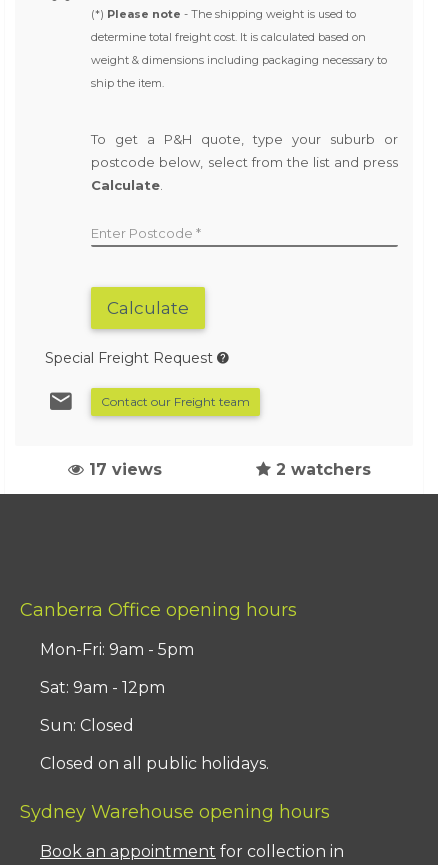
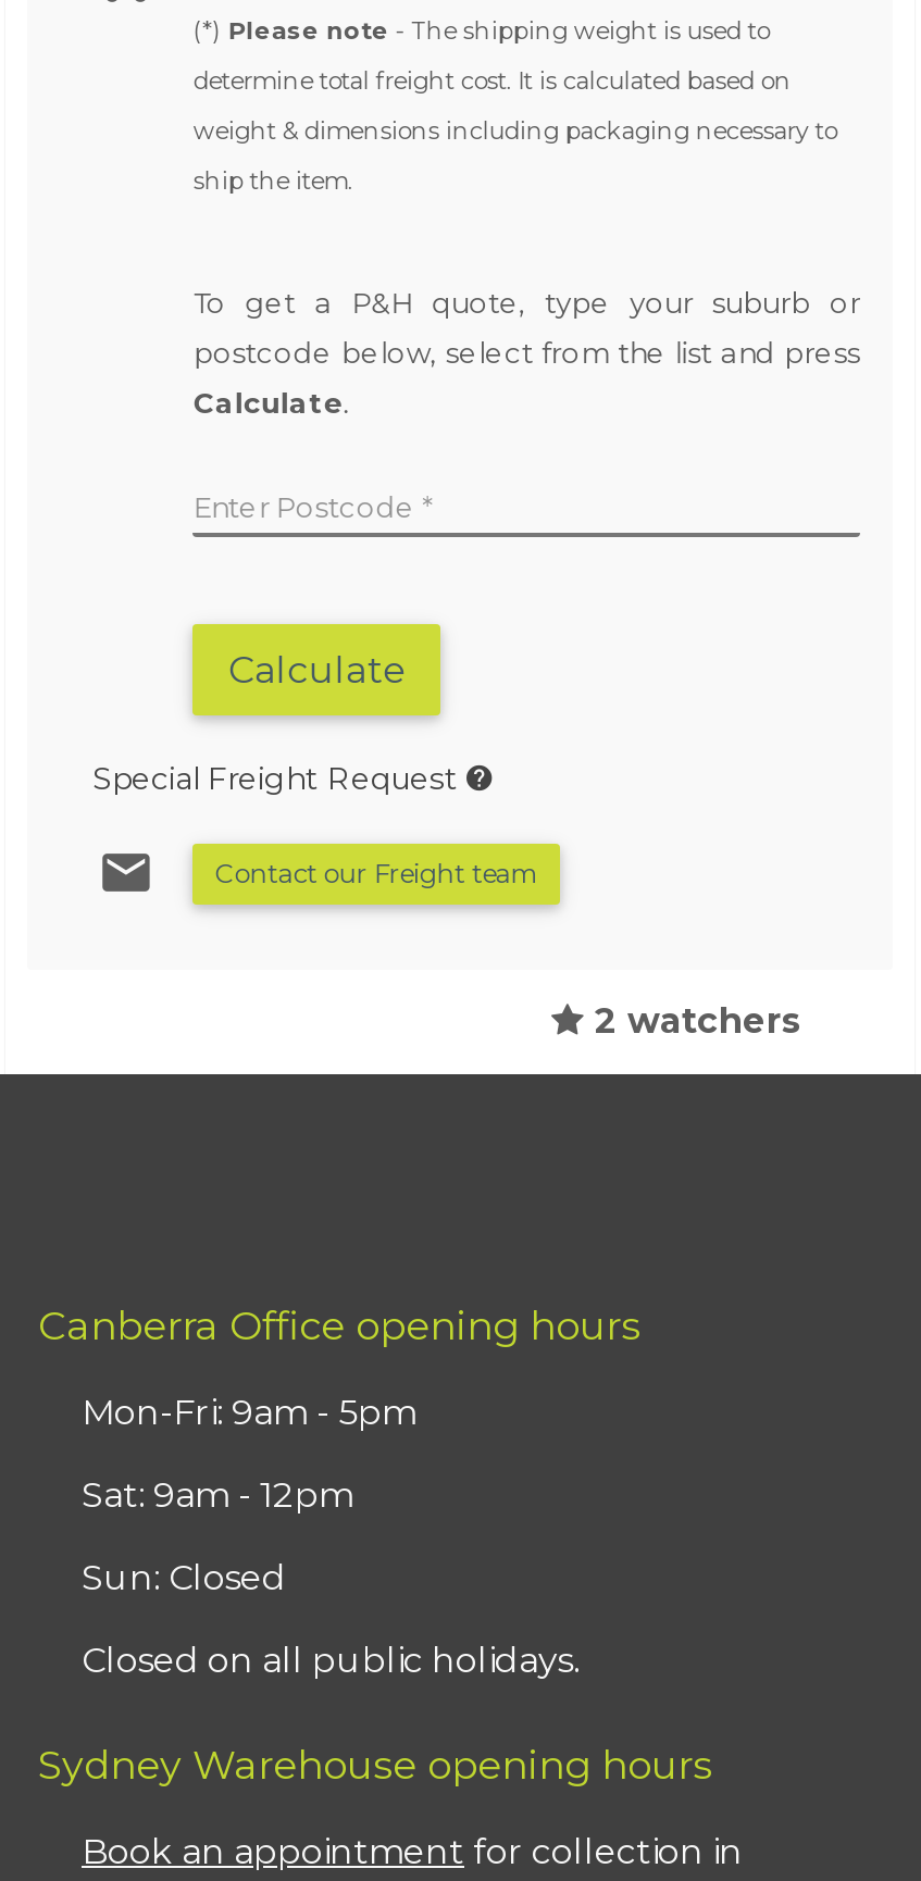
- 17 views
